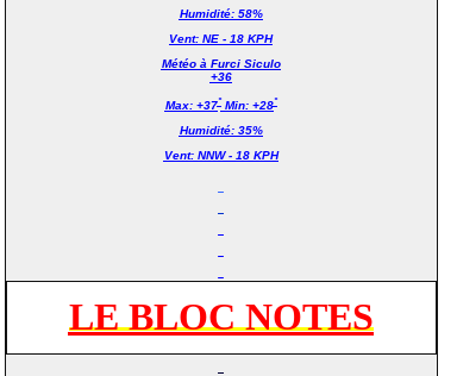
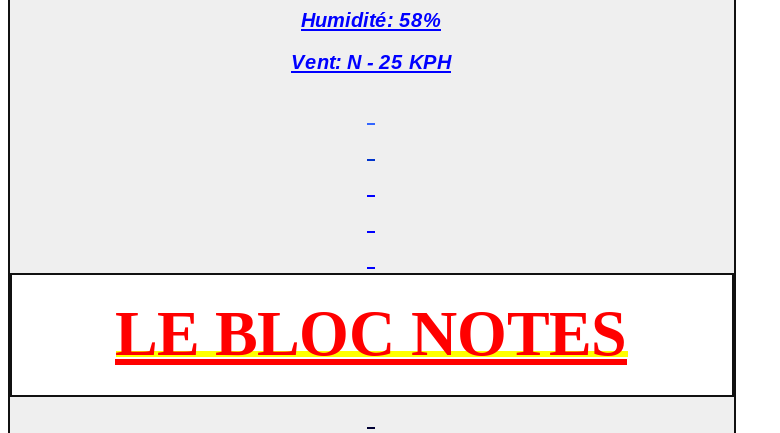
- Vent: NE - 18 KPH
- Météo à Furci Siculo
- +36
- Max: +37° Min: +28°
- Humidité: 35%
- Vent: NNW - 18 KPH
+ Vent: N - 25 KPH
